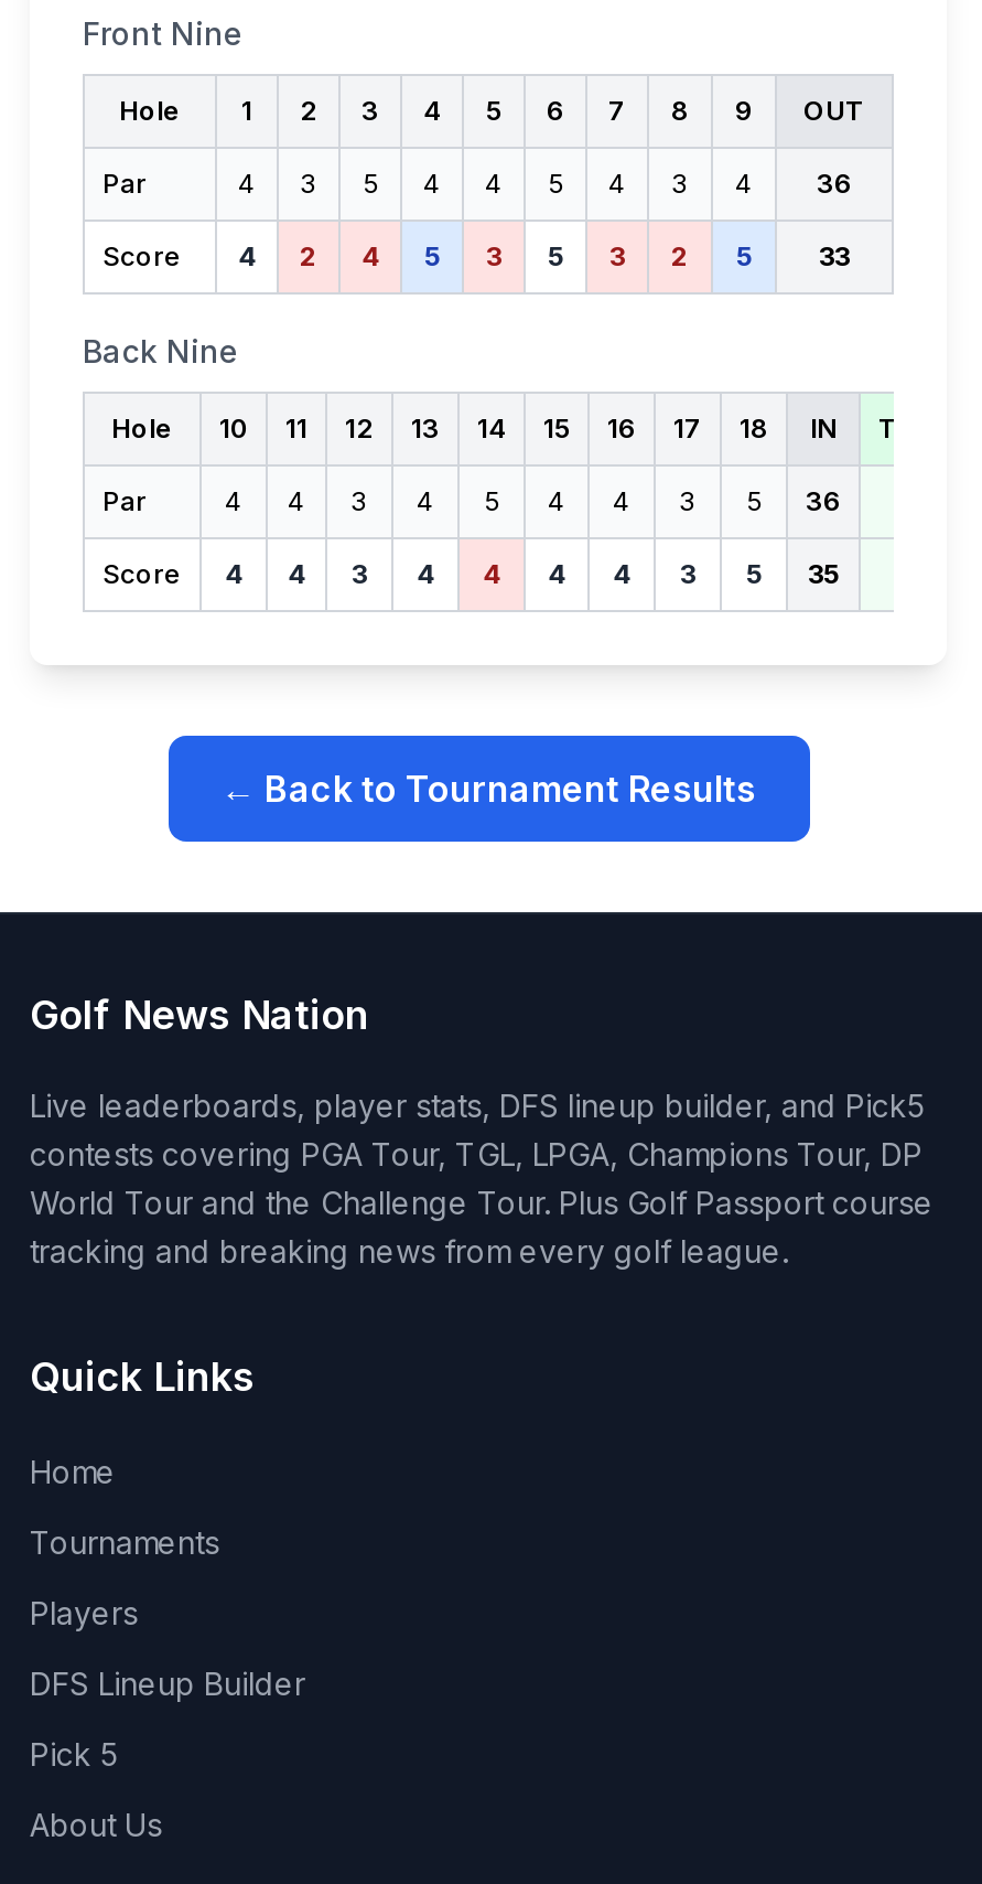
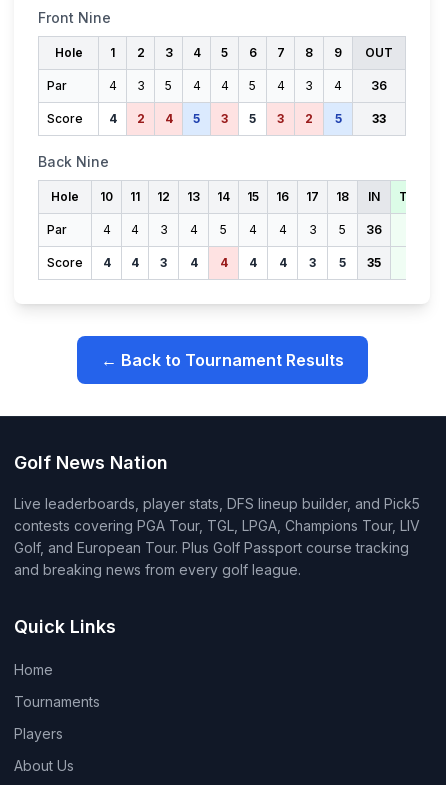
- contests covering PGA Tour, TGL, LPGA, Champions Tour, DP
- World Tour and the Challenge Tour. Plus Golf Passport course
- tracking and breaking news from every golf league.
+ contests covering PGA Tour, TGL, LPGA, Champions Tour, LIV
+ Golf, and European Tour. Plus Golf Passport course tracking
+ and breaking news from every golf league.

- DFS Lineup Builder
- Pick 5
